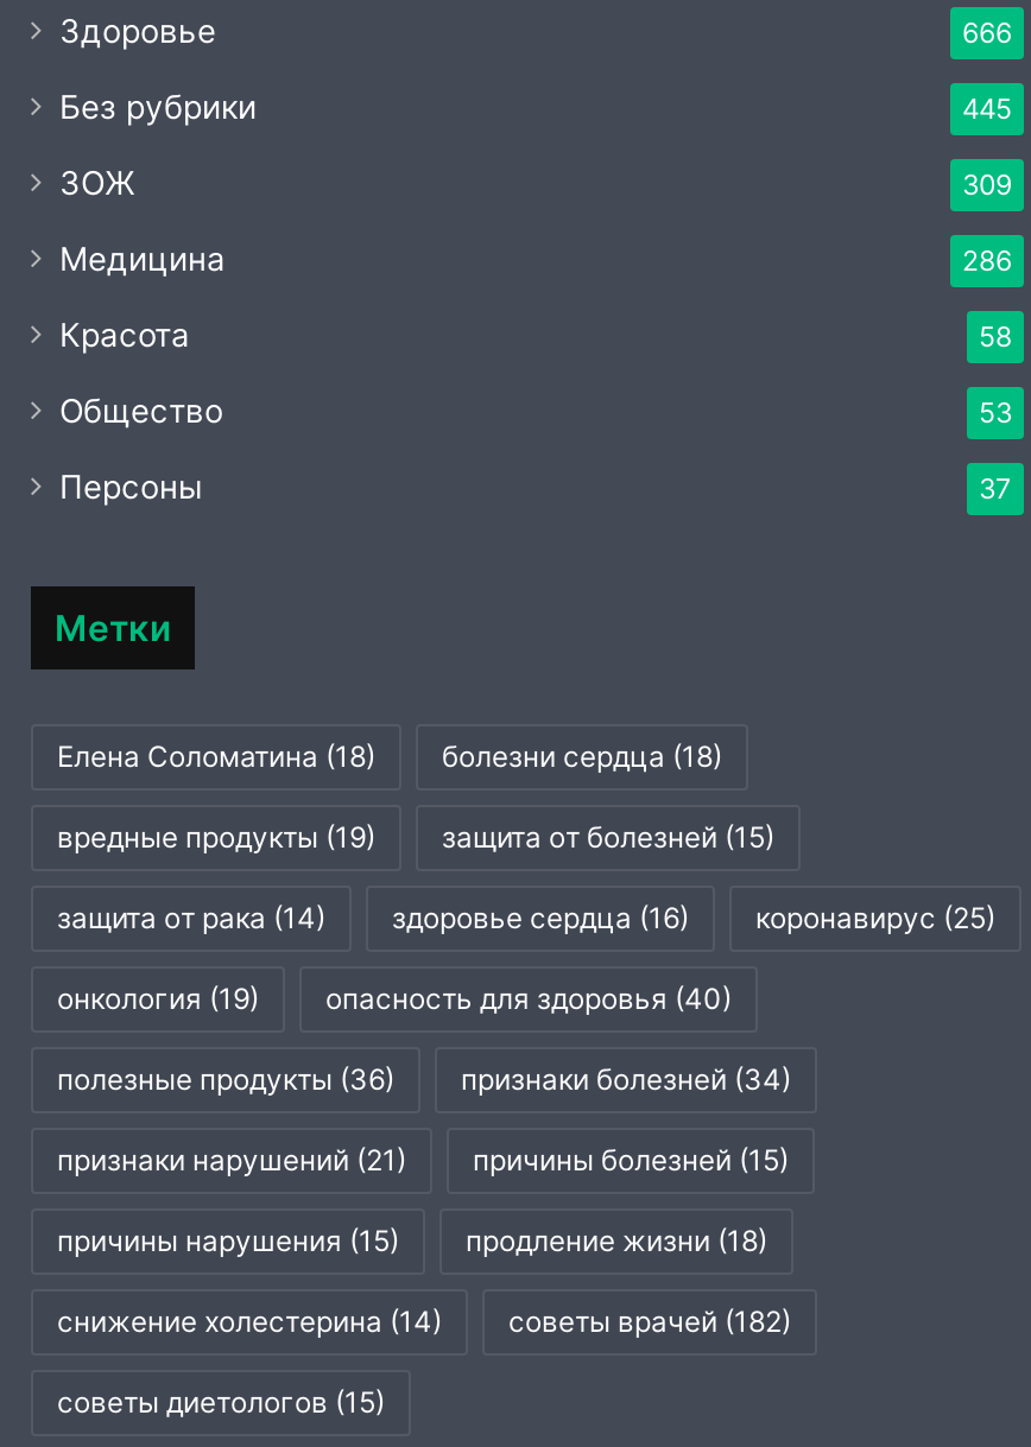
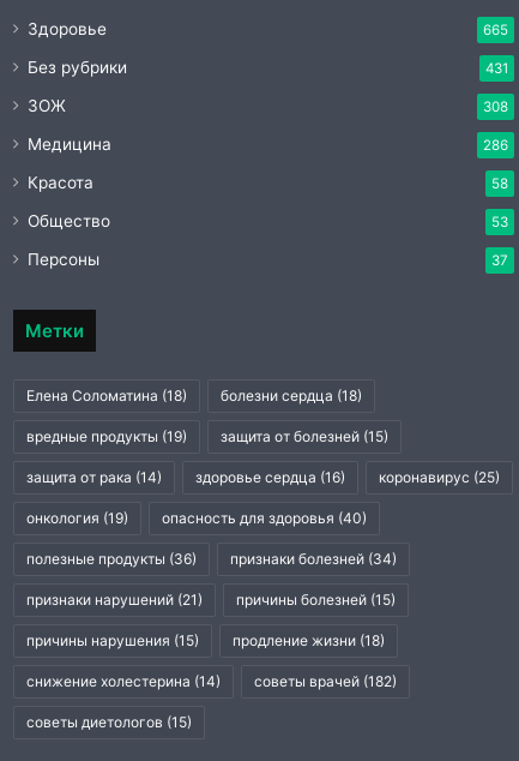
- 666
+ 665

- 445
+ 431

- 309
+ 308
